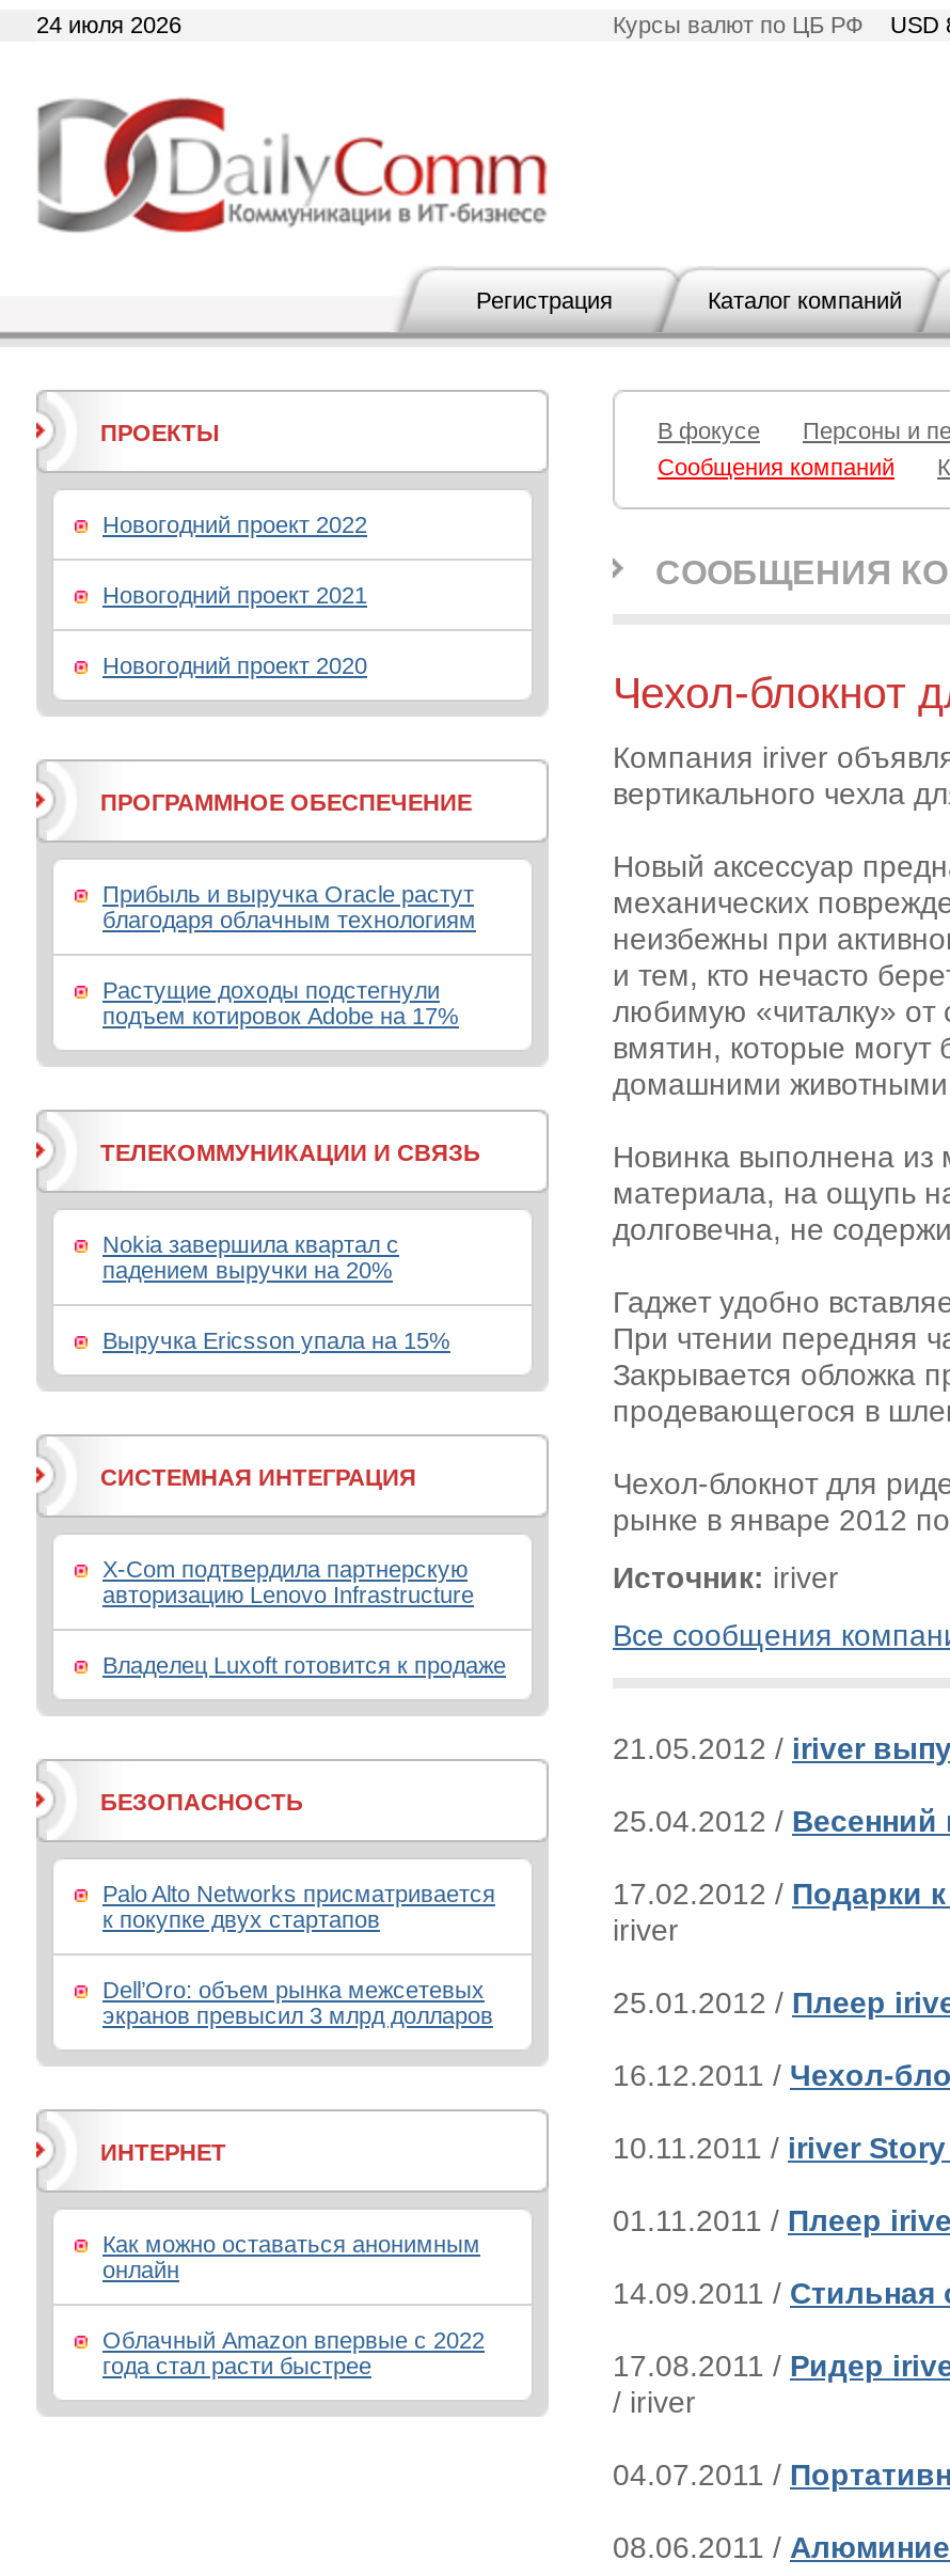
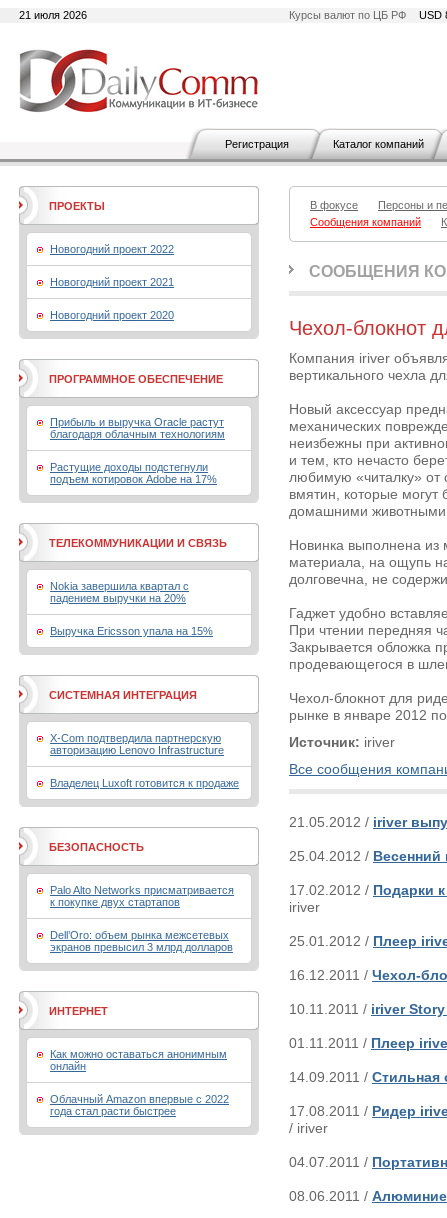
- 24 июля 2026
+ 21 июля 2026
